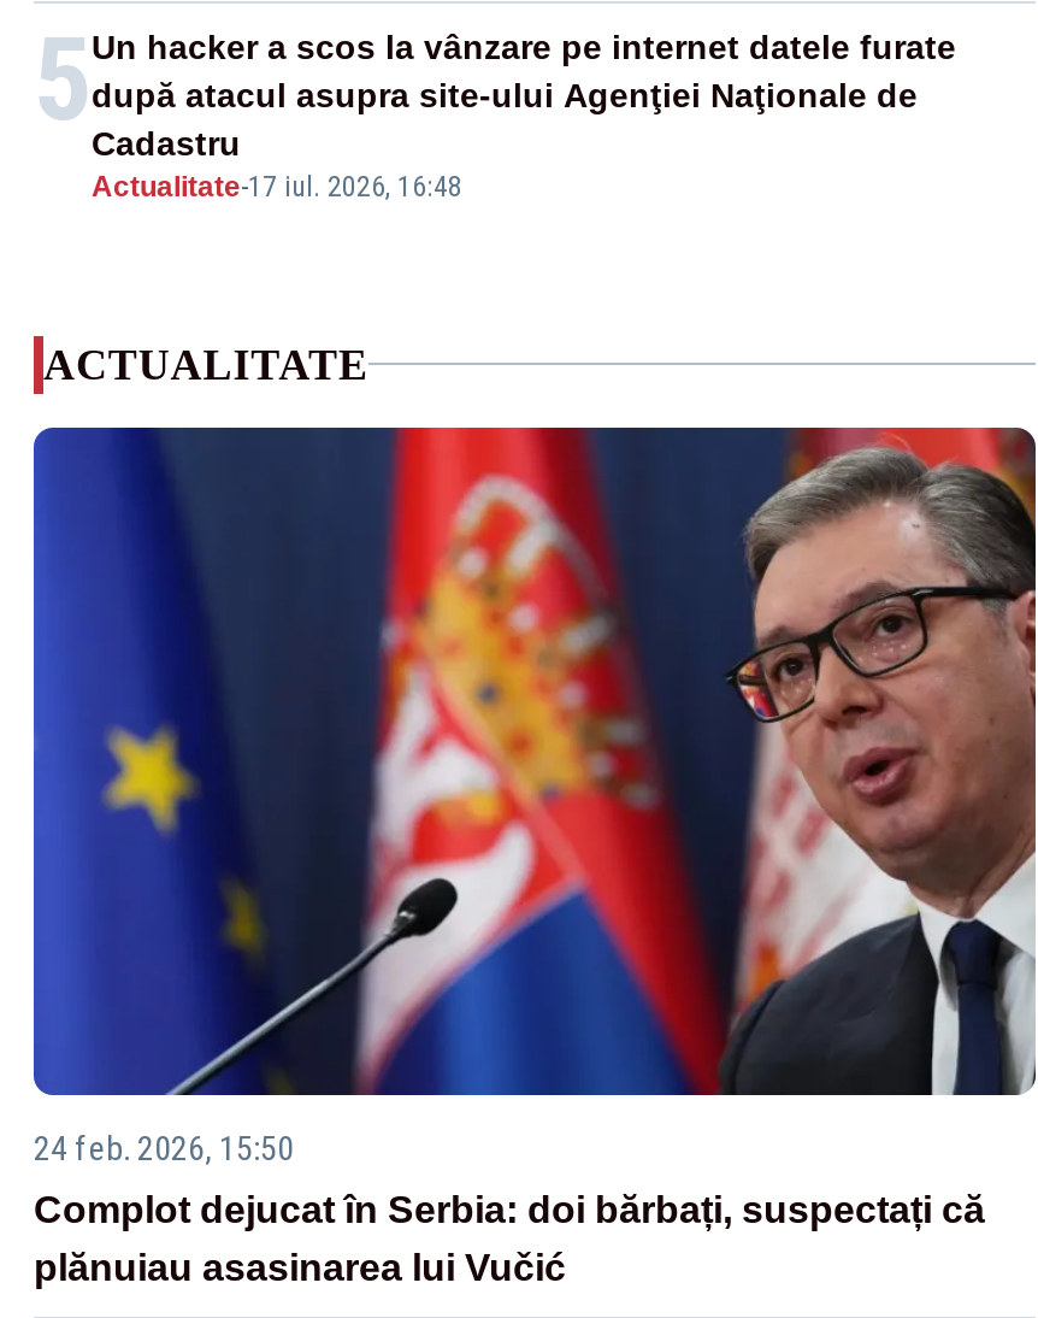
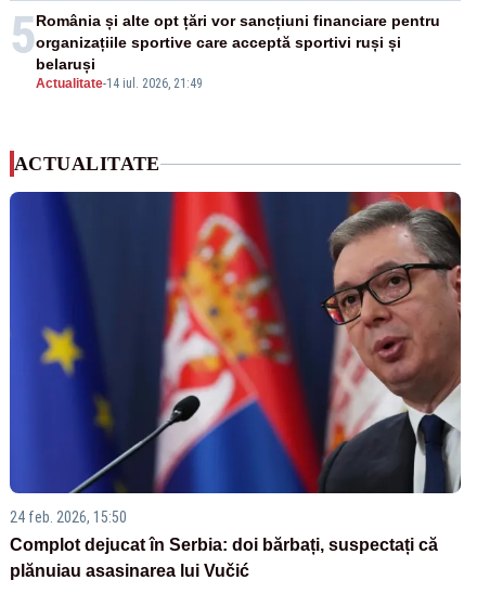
- Un hacker a scos la vânzare pe internet datele furate
- după atacul asupra site-ului Agenţiei Naţionale de
- Cadastru
+ România și alte opt țări vor sancțiuni financiare pentru
+ organizațiile sportive care acceptă sportivi ruși și
+ belaruși

- Actualitate-17 iul. 2026, 16:48
+ Actualitate-14 iul. 2026, 21:49
